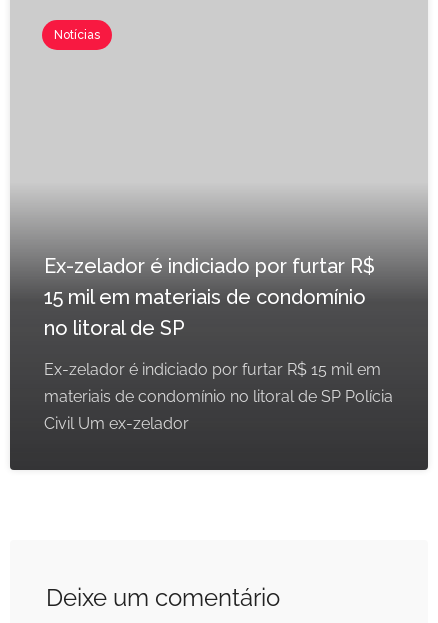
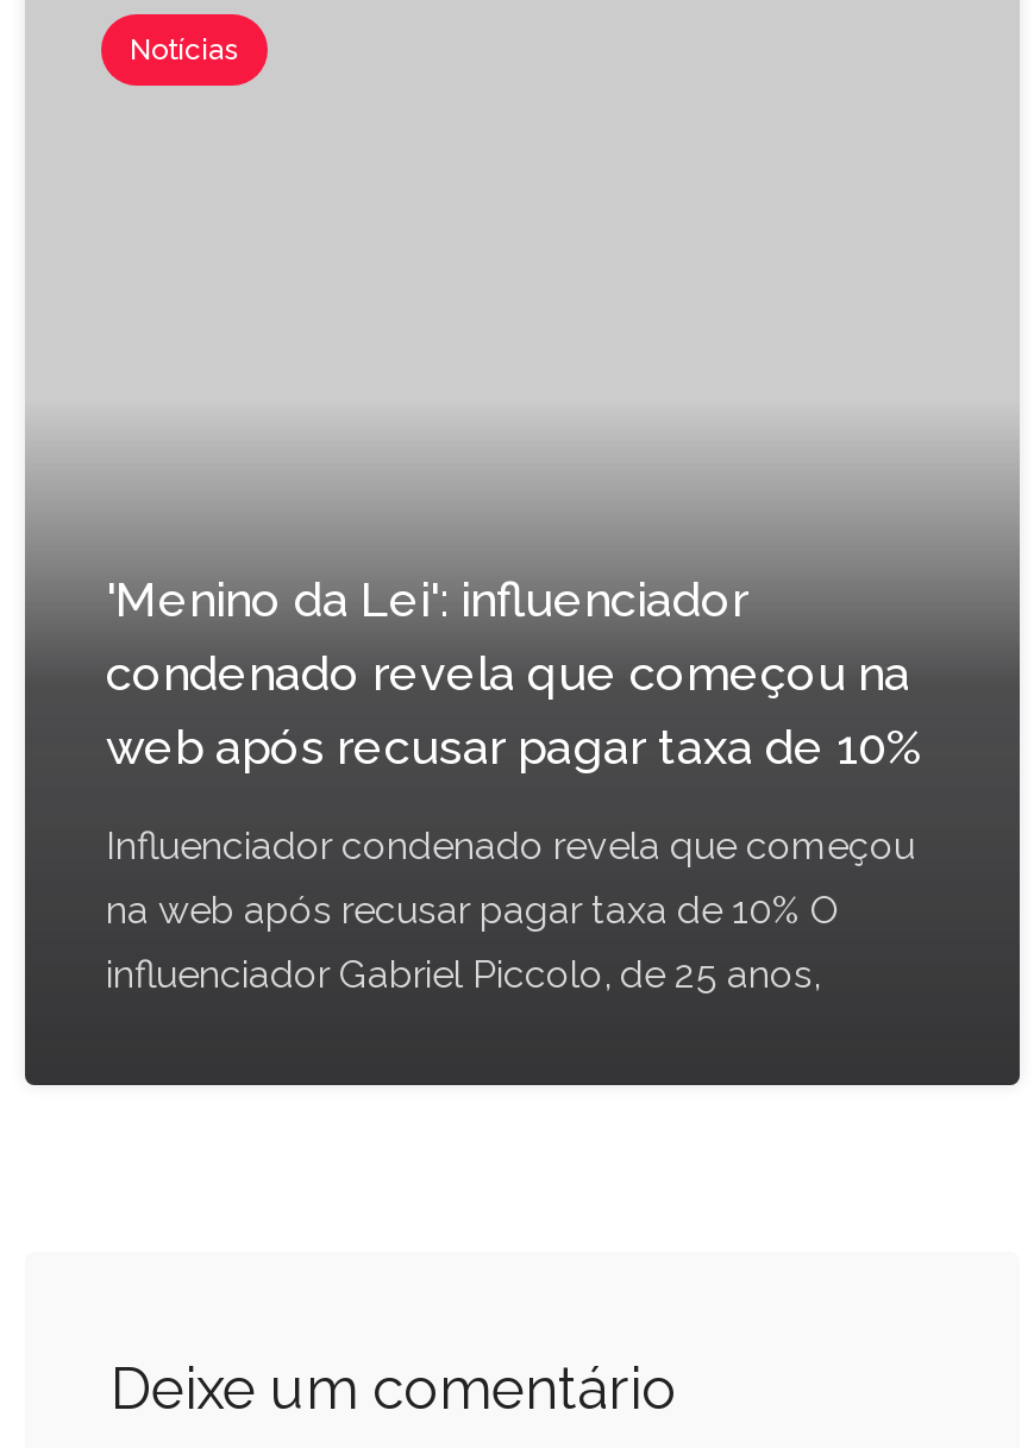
- Ex-zelador é indiciado por furtar R$
- 15 mil em materiais de condomínio
- no litoral de SP
+ 'Menino da Lei': influenciador
+ condenado revela que começou na
+ web após recusar pagar taxa de 10%

- Ex-zelador é indiciado por furtar R$ 15 mil em
- materiais de condomínio no litoral de SP Polícia
- Civil Um ex-zelador
+ Influenciador condenado revela que começou
+ na web após recusar pagar taxa de 10% O
+ influenciador Gabriel Piccolo, de 25 anos,
